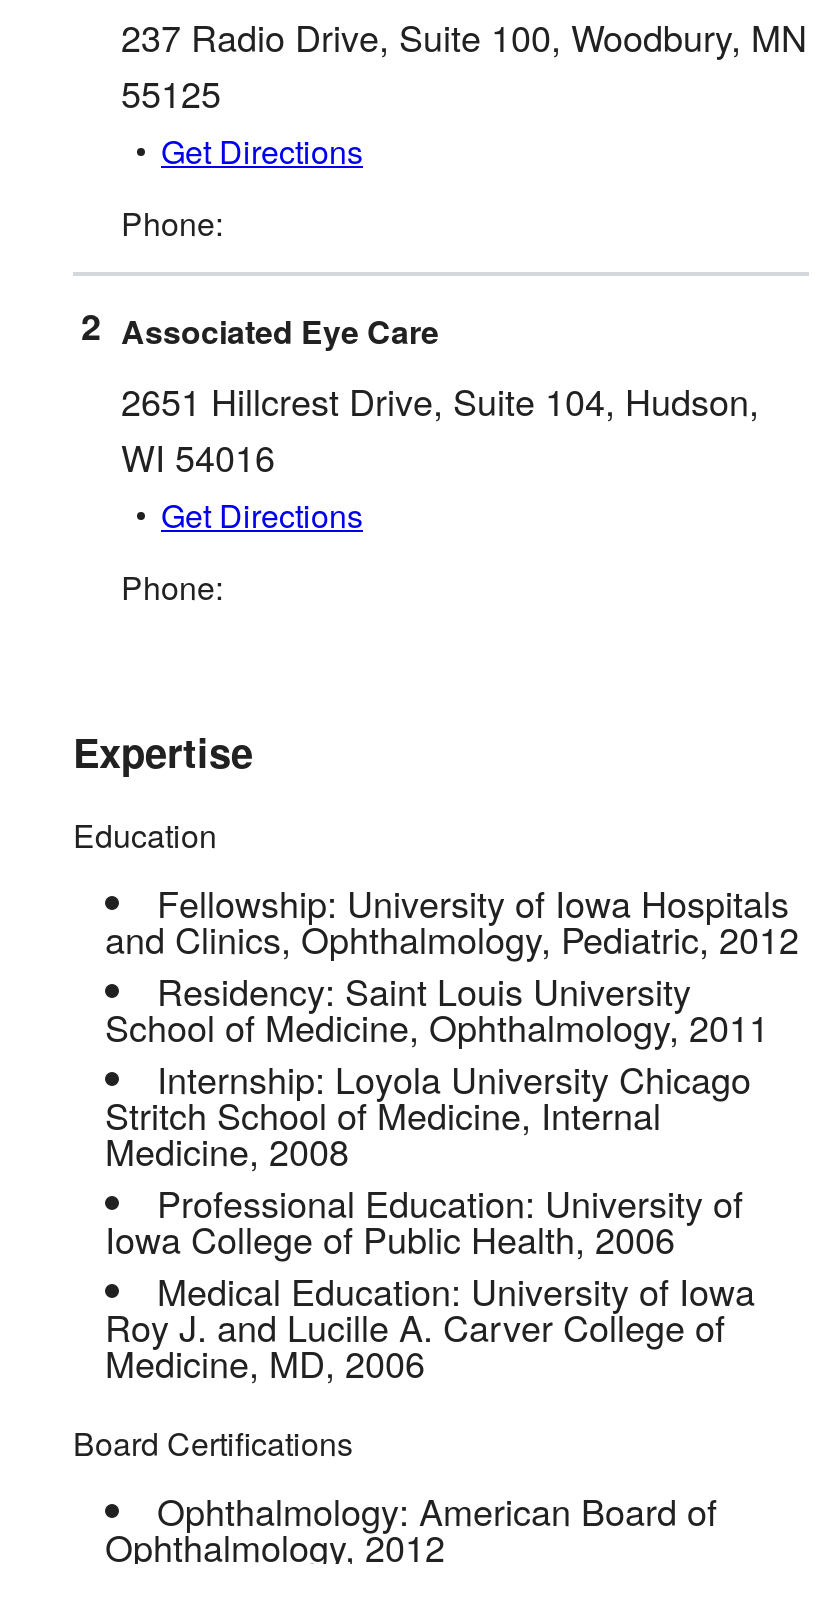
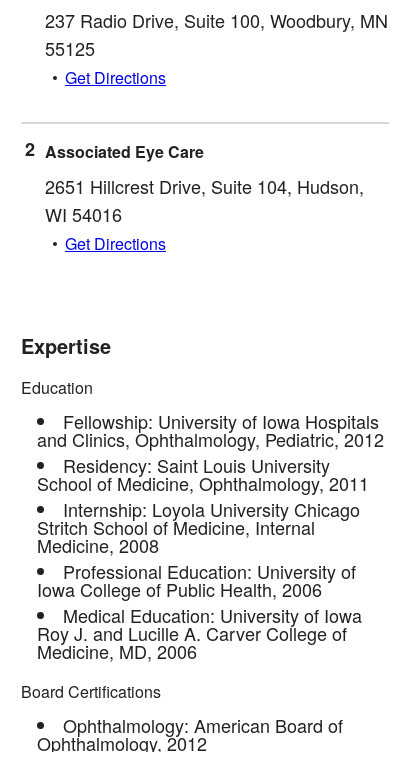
- Phone:

- Phone:
